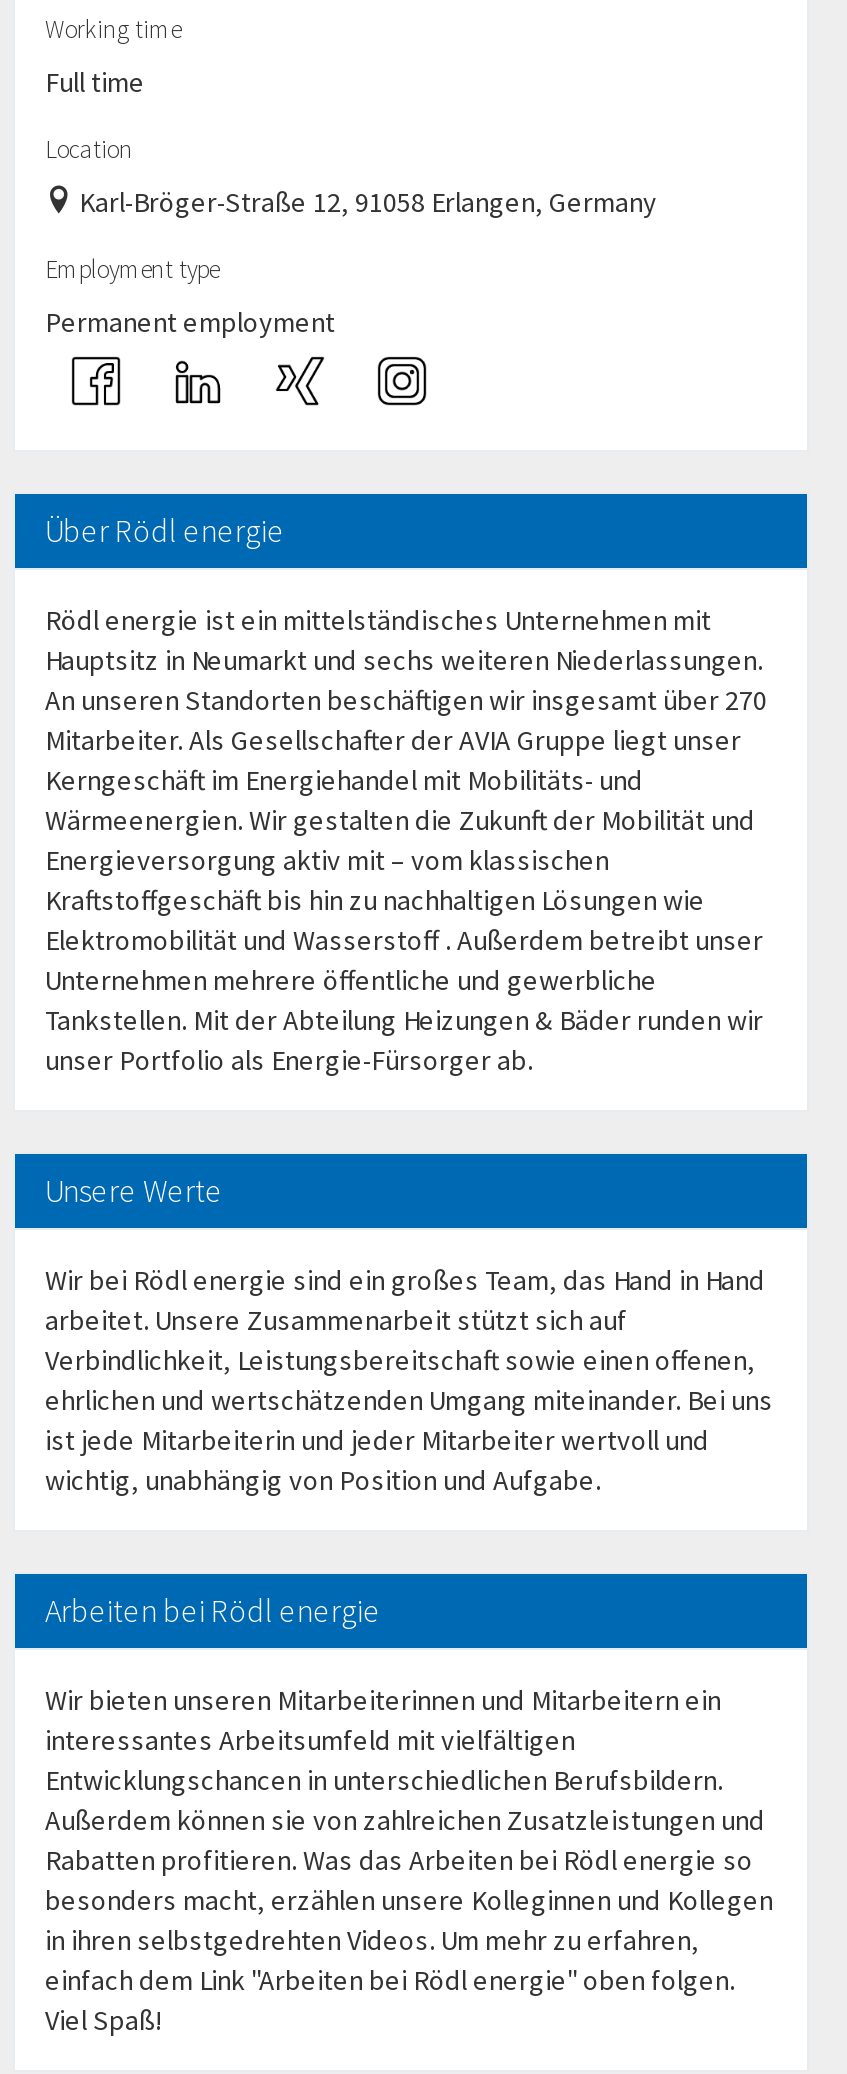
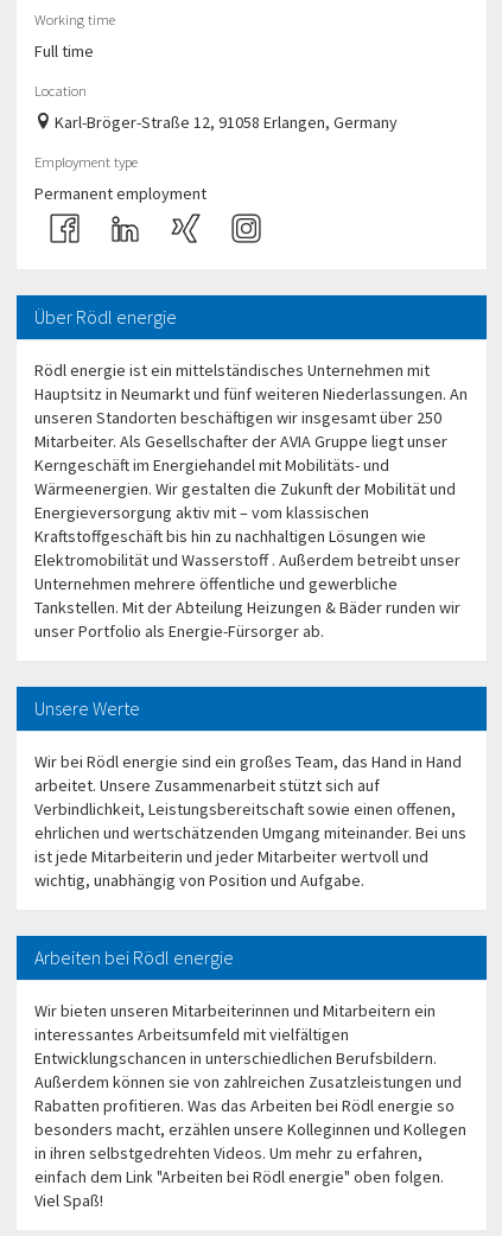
- Hauptsitz in Neumarkt und sechs weiteren Niederlassungen.
- An unseren Standorten beschäftigen wir insgesamt über 270
+ Hauptsitz in Neumarkt und fünf weiteren Niederlassungen. An
+ unseren Standorten beschäftigen wir insgesamt über 250
